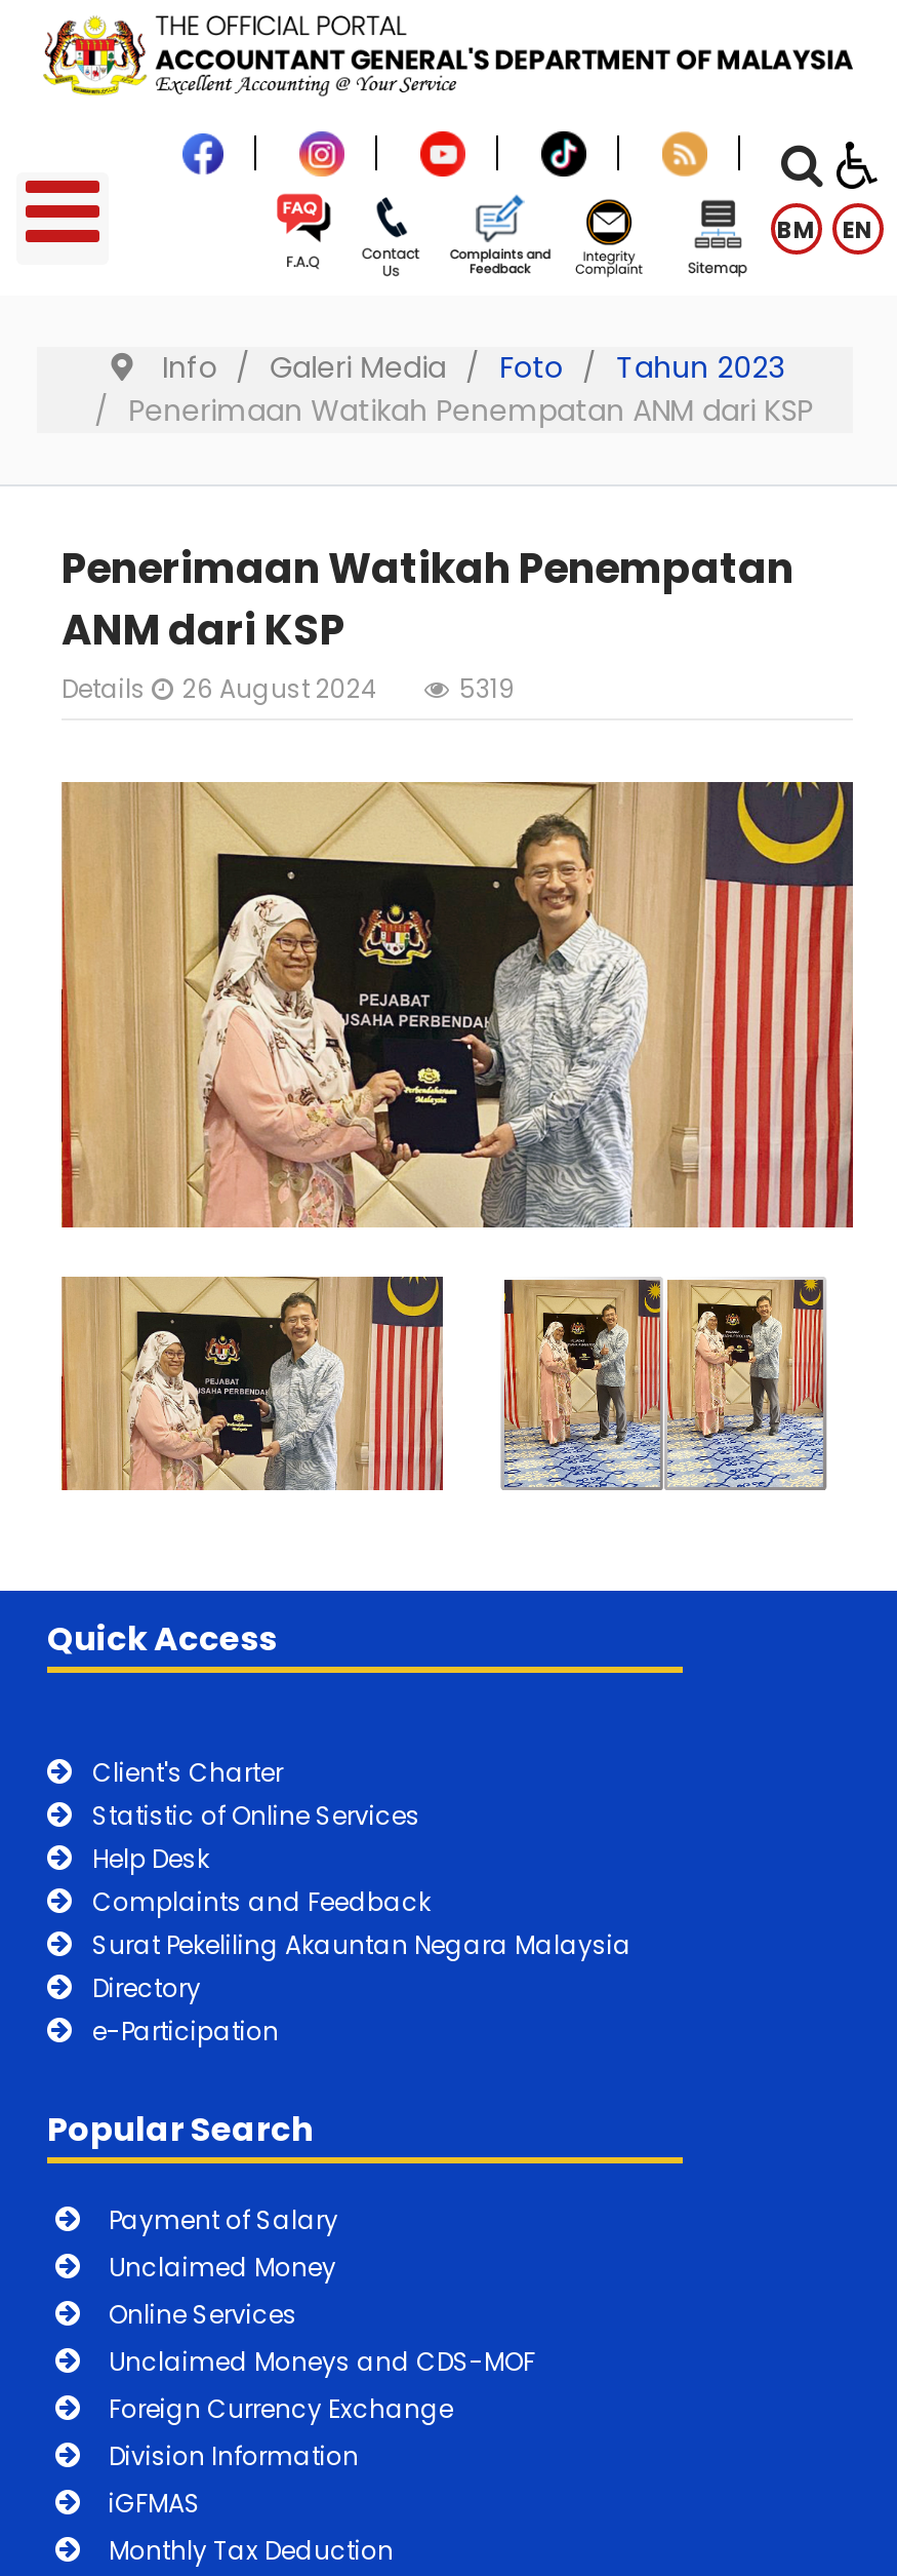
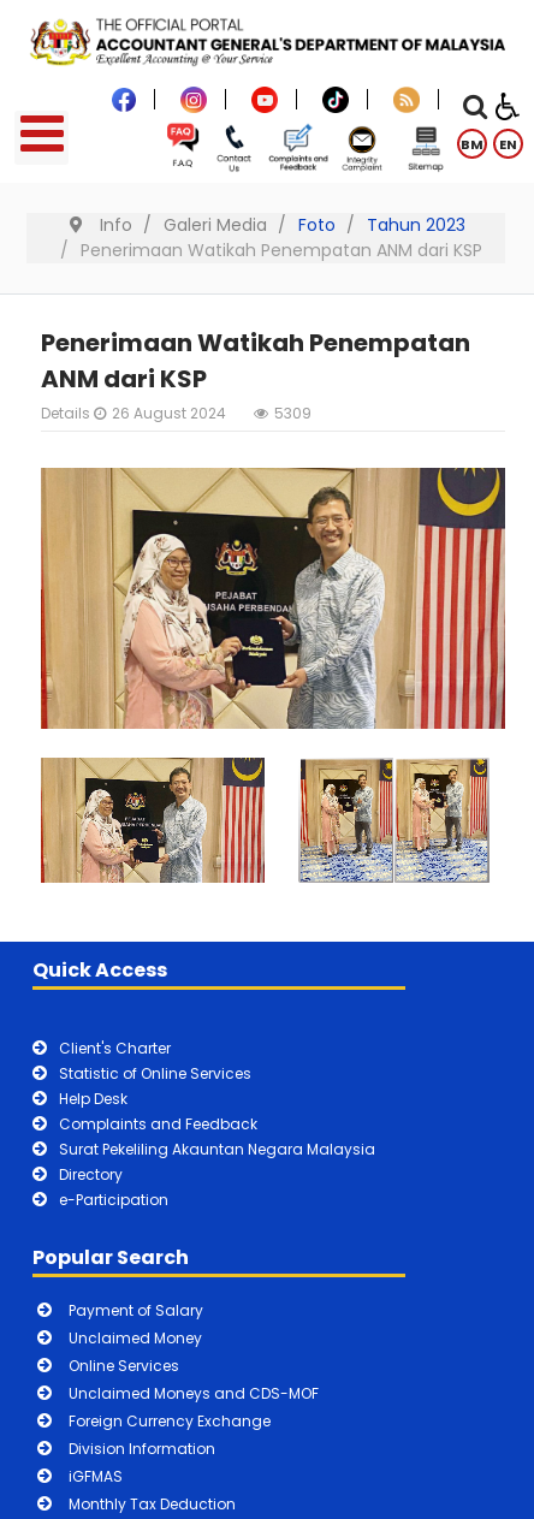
- 5319
+ 5309
